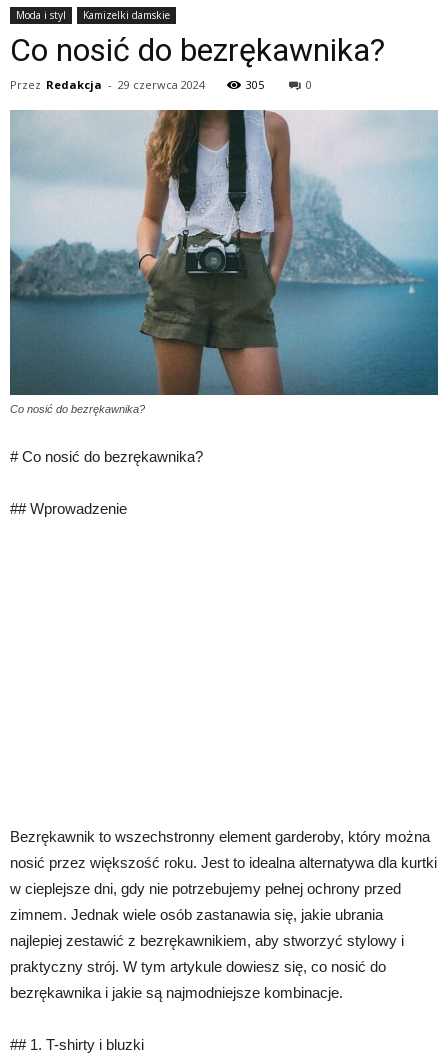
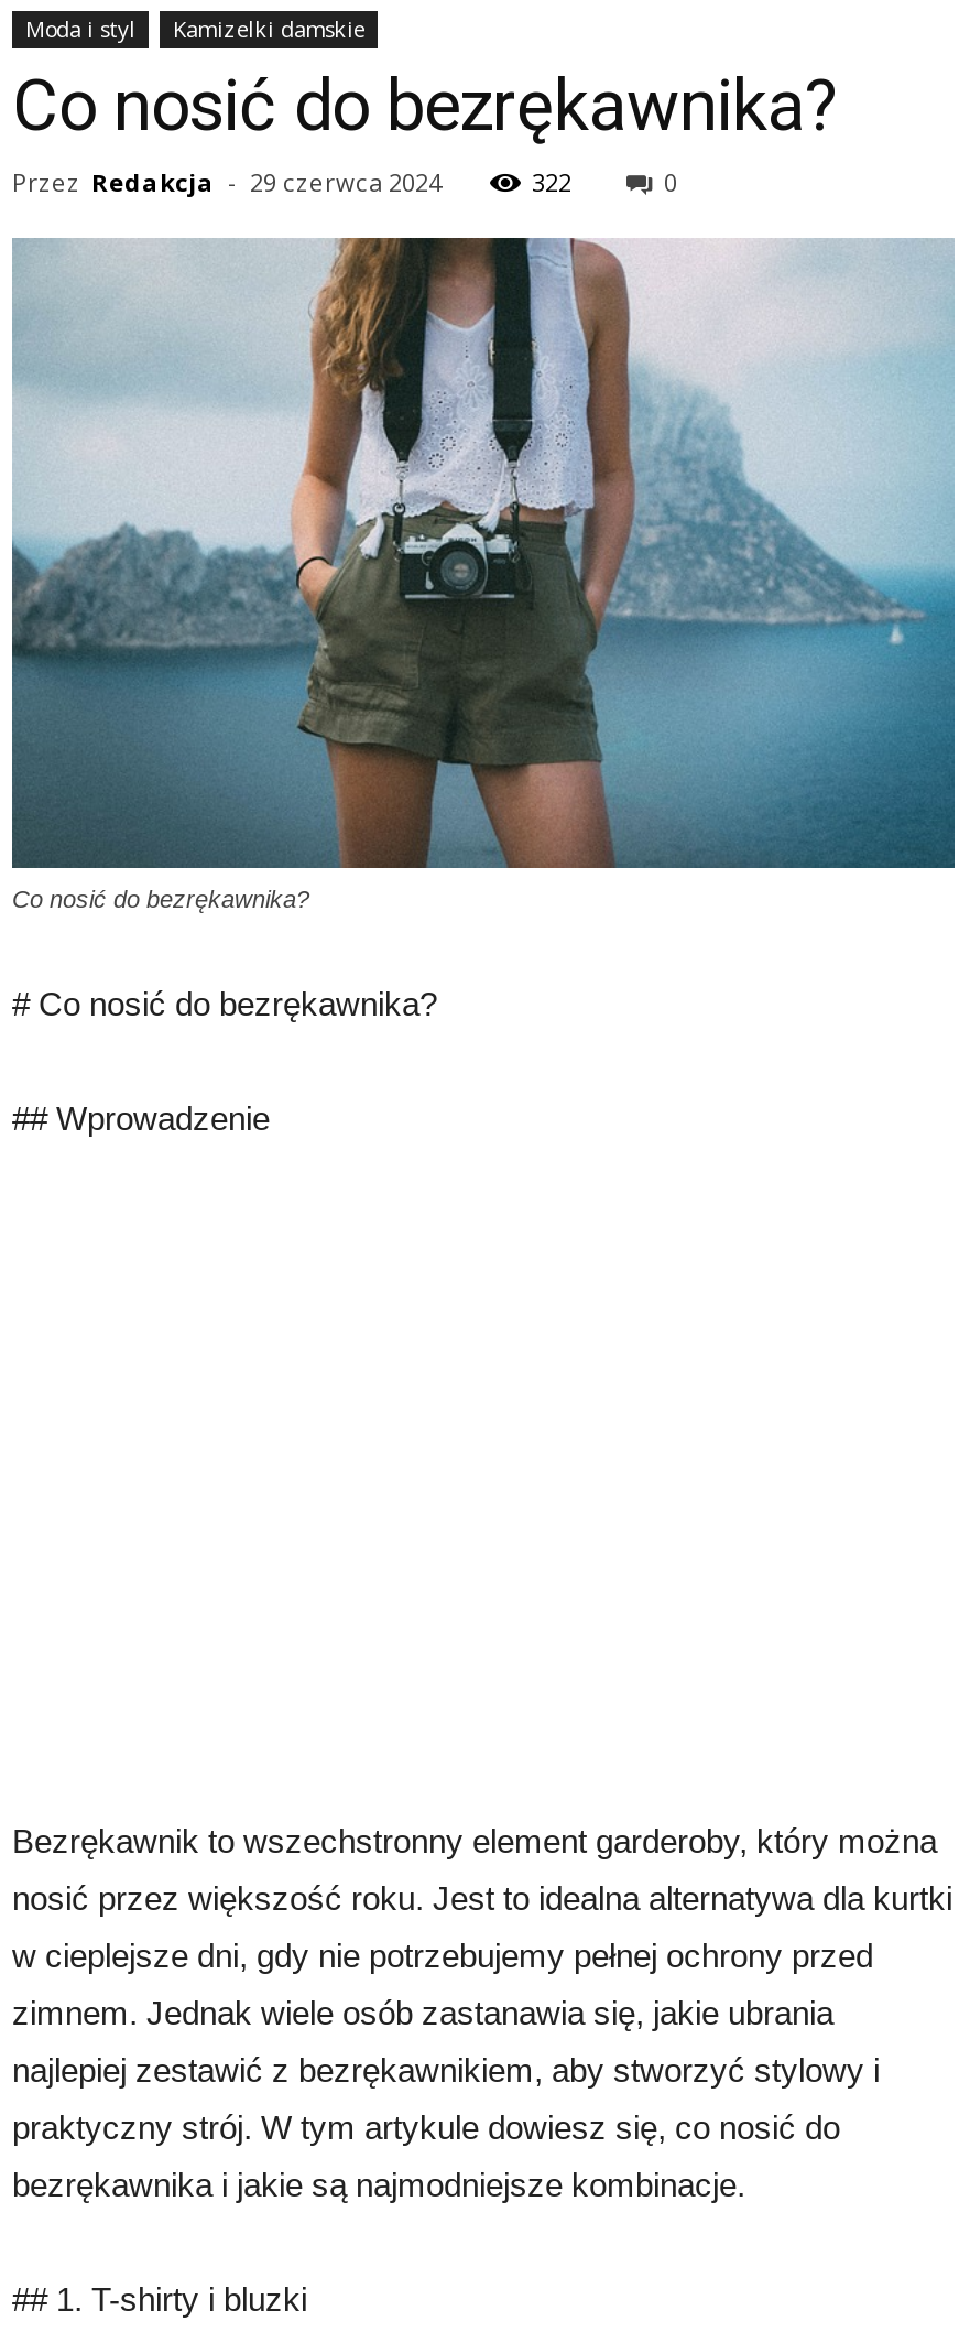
- 305
+ 322
